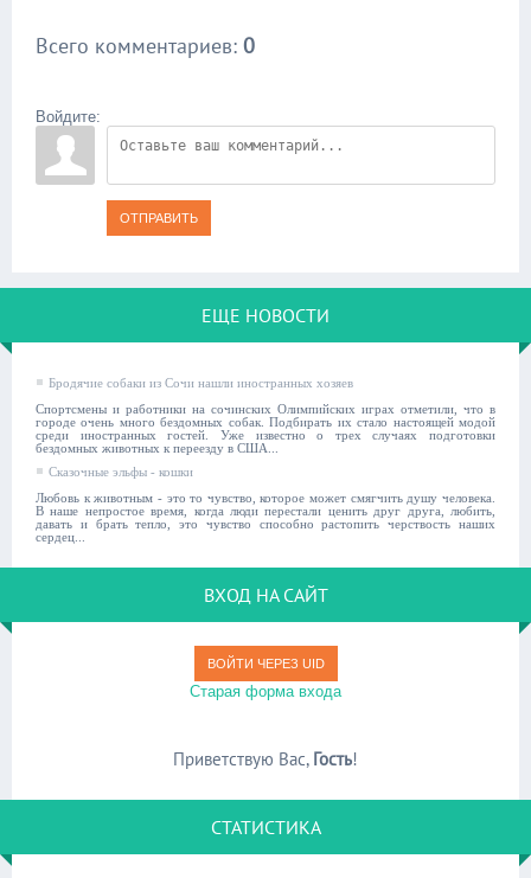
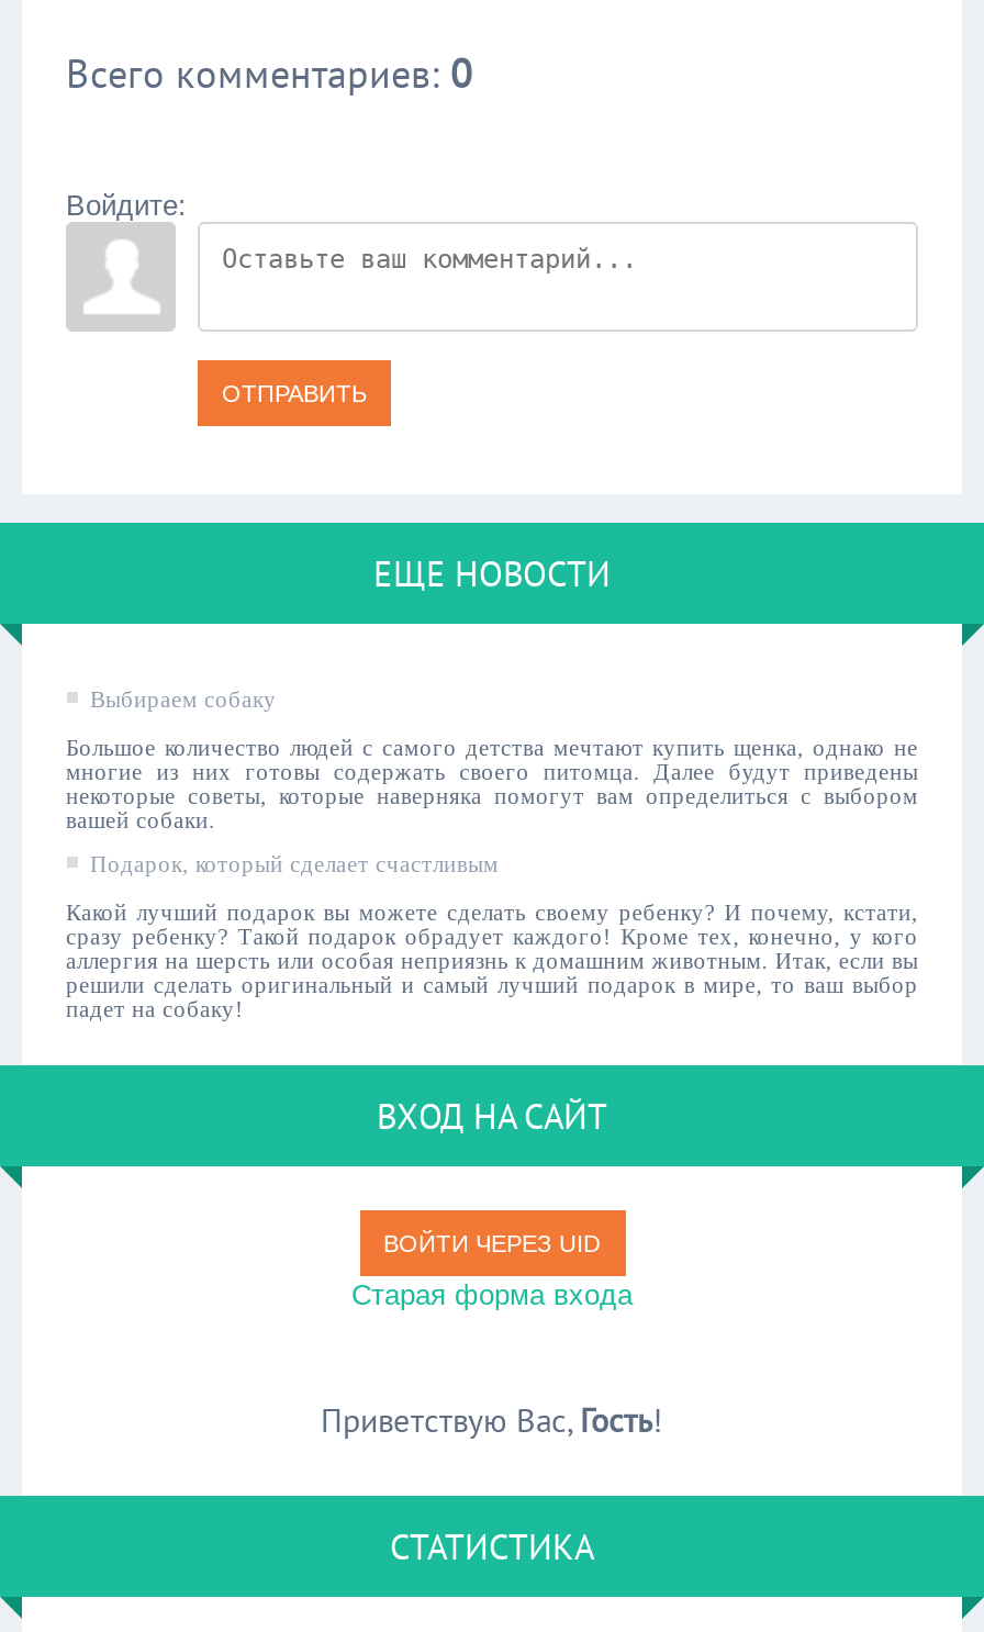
- Бродячие собаки из Сочи нашли иностранных хозяев
+ Выбираем собаку

- Спортсмены и работники на сочинских Олимпийских играх отметили, что в
- городе очень много бездомных собак. Подбирать их стало настоящей модой
- среди иностранных гостей. Уже известно о трех случаях подготовки
- бездомных животных к переезду в США...
+ Большое количество людей с самого детства мечтают купить щенка, однако не
+ многие из них готовы содержать своего питомца. Далее будут приведены
+ некоторые советы, которые наверняка помогут вам определиться с выбором
+ вашей собаки.

- Сказочные эльфы - кошки
+ Подарок, который сделает счастливым

- Любовь к животным - это то чувство, которое может смягчить душу человека.
- В наше непростое время, когда люди перестали ценить друг друга, любить,
- давать и брать тепло, это чувство способно растопить черствость наших
- сердец...
+ Какой лучший подарок вы можете сделать своему ребенку? И почему, кстати,
+ сразу ребенку? Такой подарок обрадует каждого! Кроме тех, конечно, у кого
+ аллергия на шерсть или особая неприязнь к домашним животным. Итак, если вы
+ решили сделать оригинальный и самый лучший подарок в мире, то ваш выбор
+ падет на собаку!
